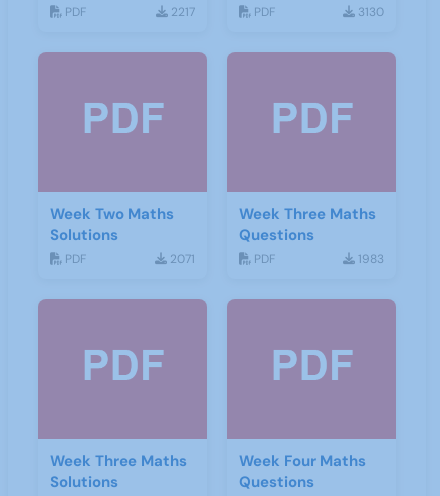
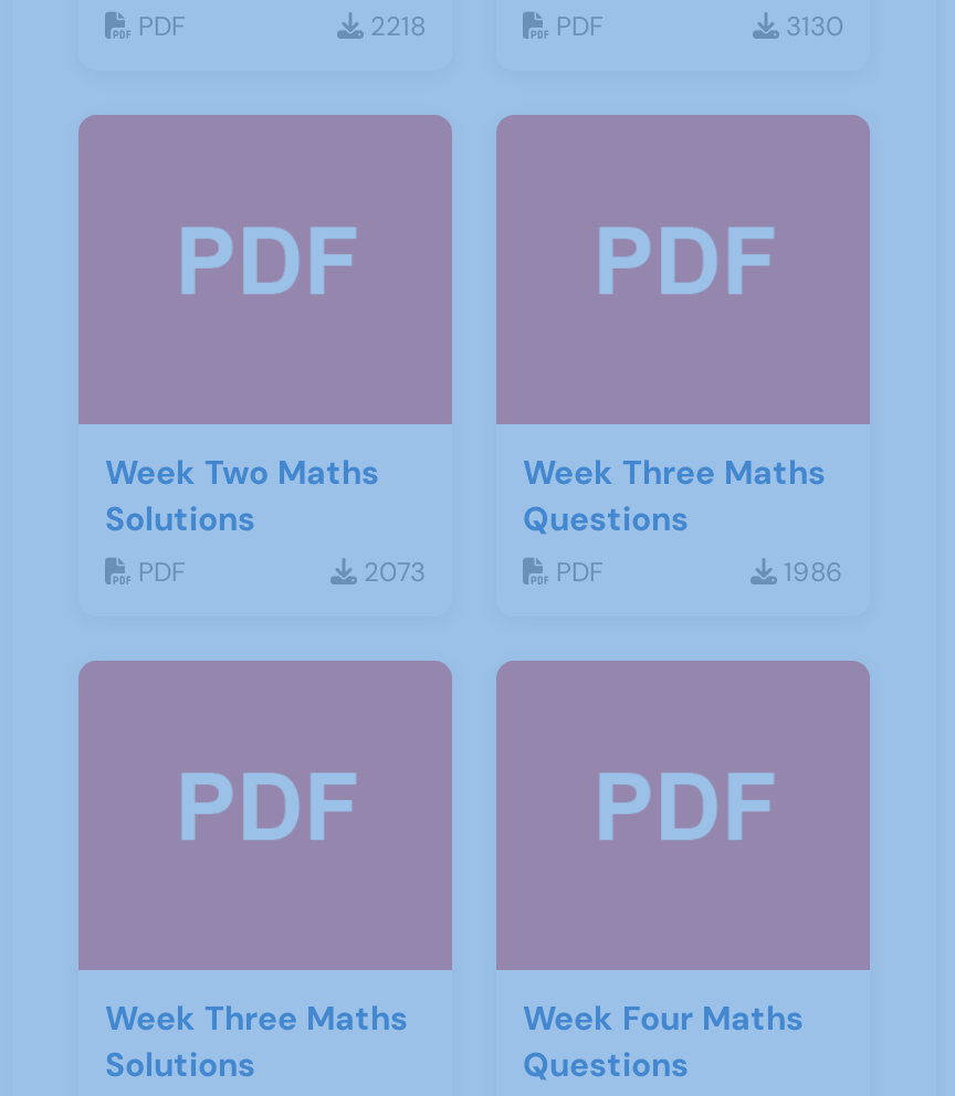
- 2217
+ 2218

- 2071
+ 2073

- 1983
+ 1986
